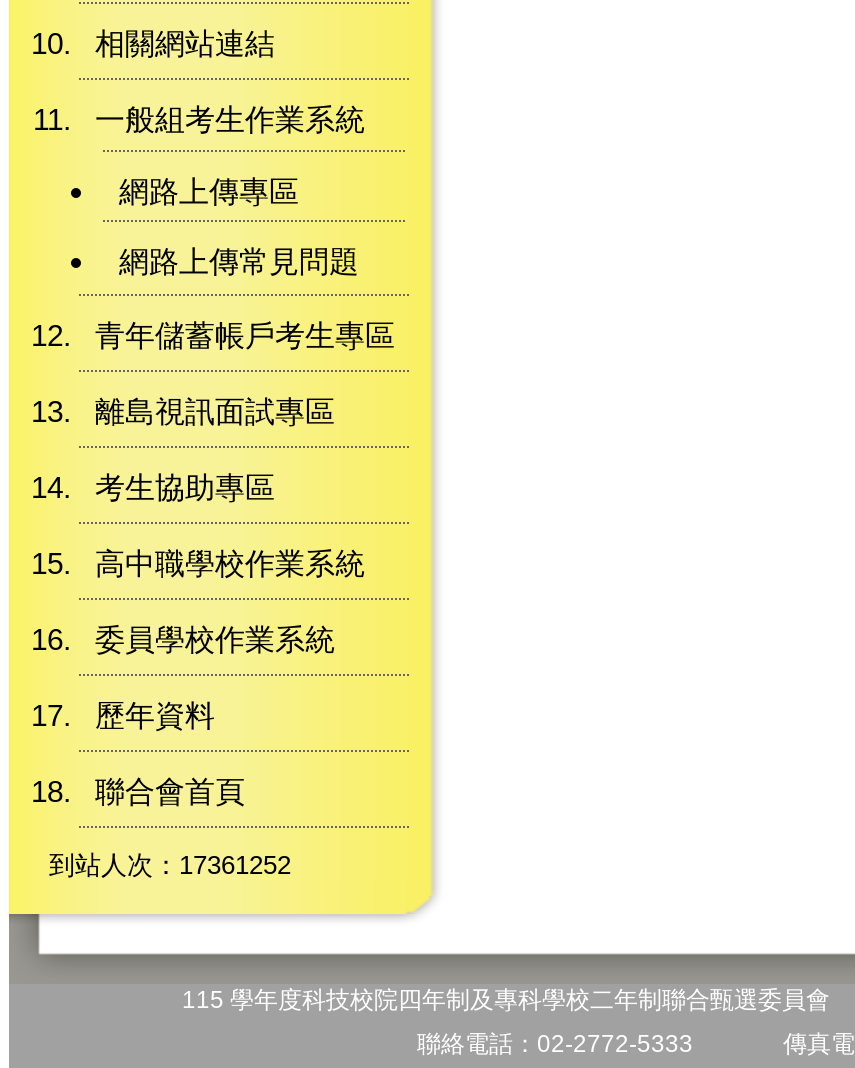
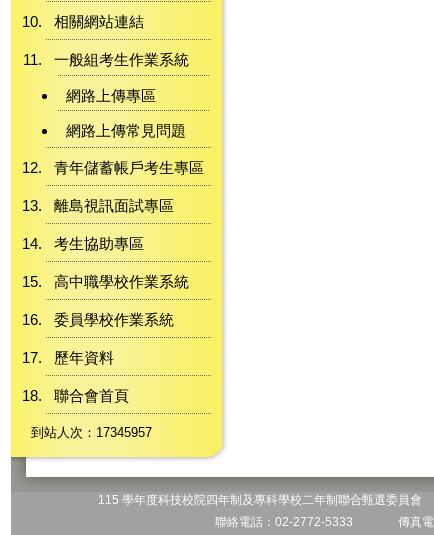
- 到站人次：17361252
+ 到站人次：17345957
